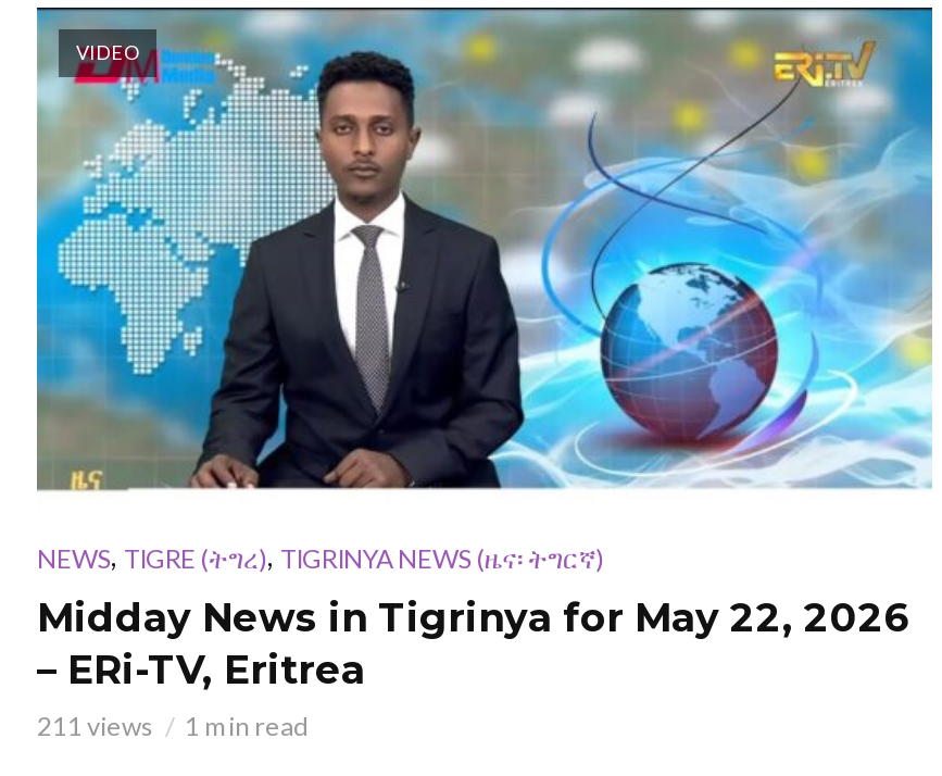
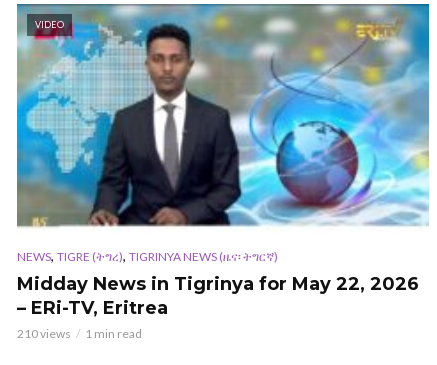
- 211 views 1 min read
+ 210 views 1 min read
